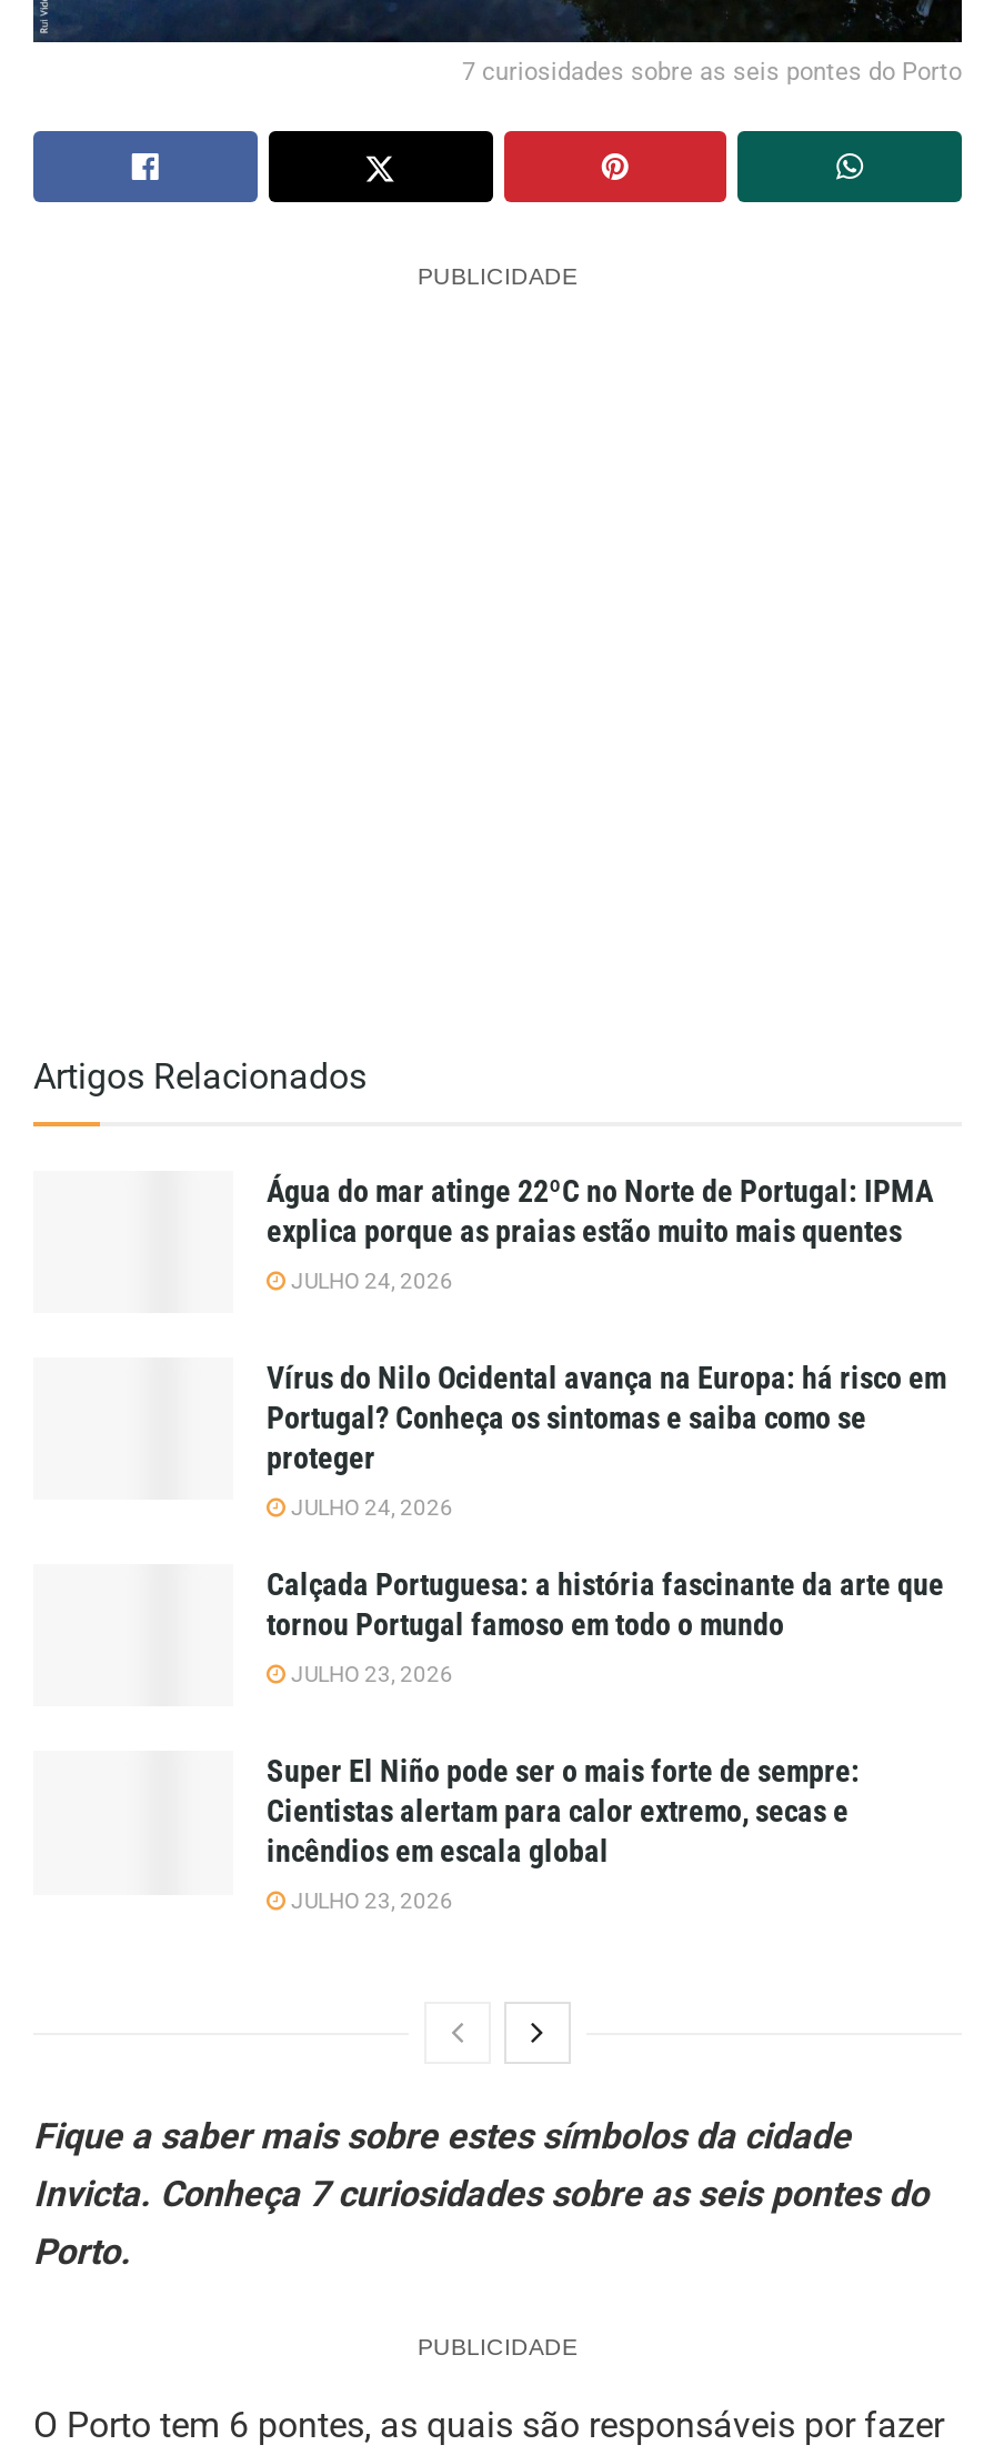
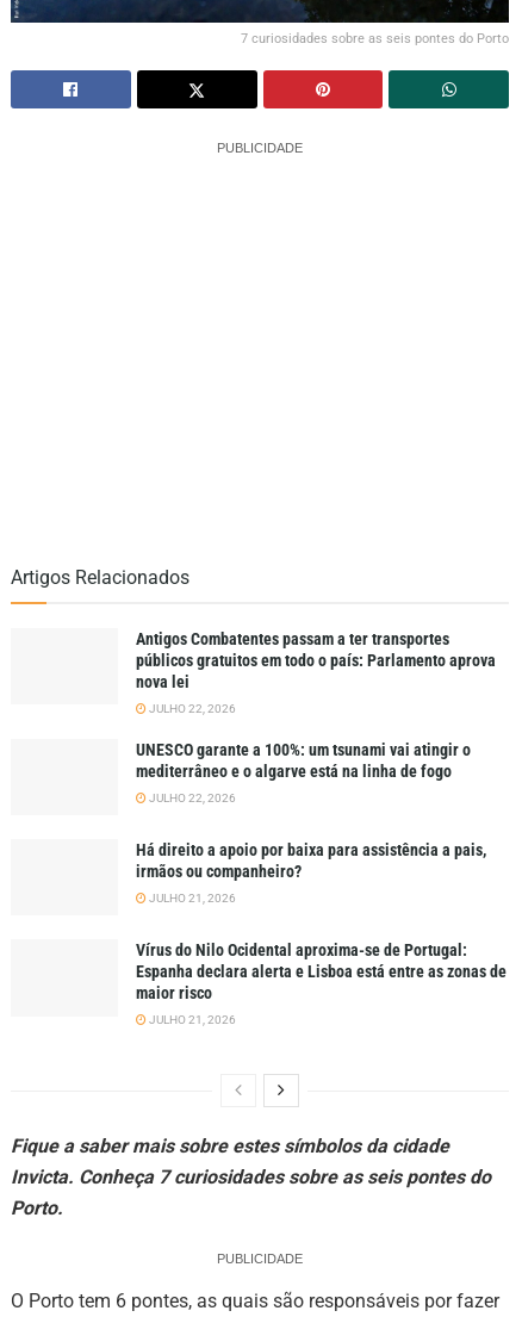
- Água do mar atinge 22ºC no Norte de Portugal: IPMA
- explica porque as praias estão muito mais quentes
+ Antigos Combatentes passam a ter transportes
+ públicos gratuitos em todo o país: Parlamento aprova
+ nova lei

- JULHO 24, 2026
+ JULHO 22, 2026

- Vírus do Nilo Ocidental avança na Europa: há risco em
- Portugal? Conheça os sintomas e saiba como se
- proteger
+ UNESCO garante a 100%: um tsunami vai atingir o
+ mediterrâneo e o algarve está na linha de fogo

- JULHO 24, 2026
+ JULHO 22, 2026

- Calçada Portuguesa: a história fascinante da arte que
- tornou Portugal famoso em todo o mundo
+ Há direito a apoio por baixa para assistência a pais,
+ irmãos ou companheiro?

- JULHO 23, 2026
+ JULHO 21, 2026

- Super El Niño pode ser o mais forte de sempre:
- Cientistas alertam para calor extremo, secas e
- incêndios em escala global
+ Vírus do Nilo Ocidental aproxima-se de Portugal:
+ Espanha declara alerta e Lisboa está entre as zonas de
+ maior risco

- JULHO 23, 2026
+ JULHO 21, 2026
